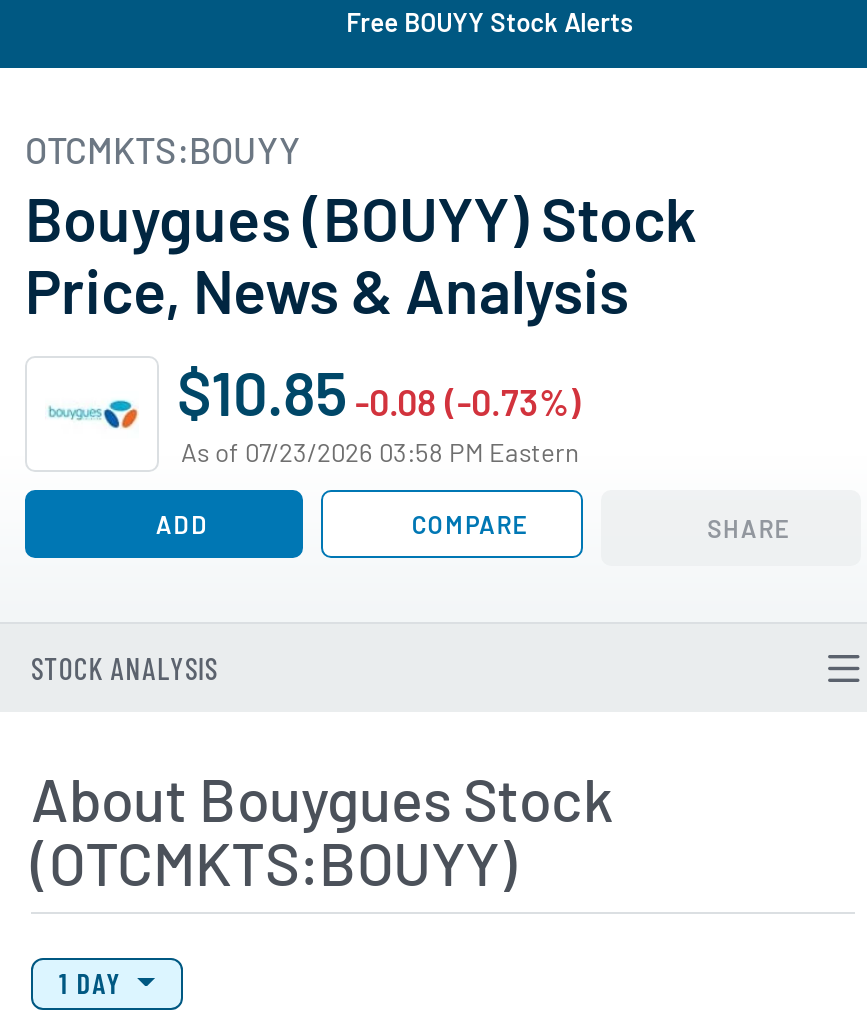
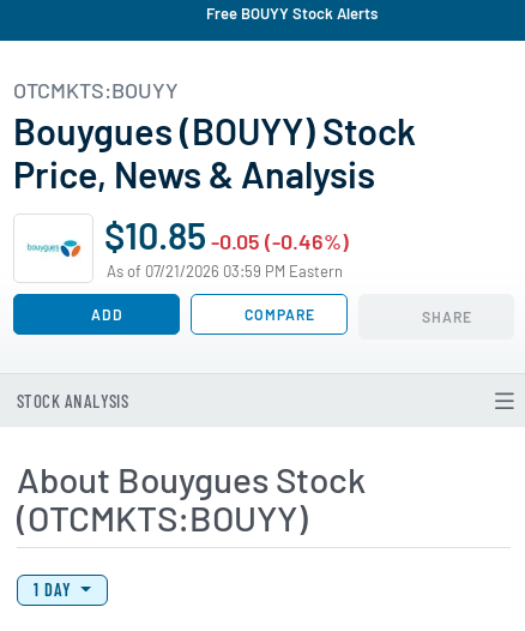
- $10.85 -0.08 (-0.73%)
+ $10.85 -0.05 (-0.46%)

- As of 07/23/2026 03:58 PM Eastern
+ As of 07/21/2026 03:59 PM Eastern
